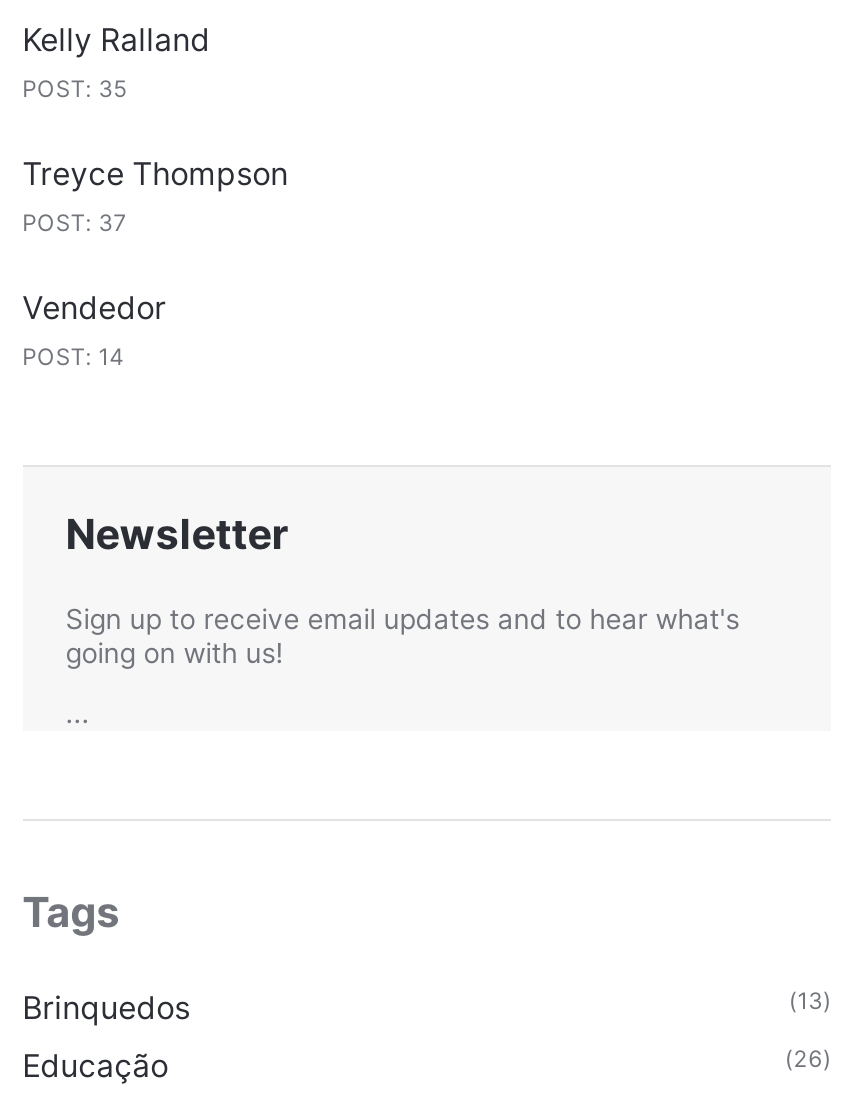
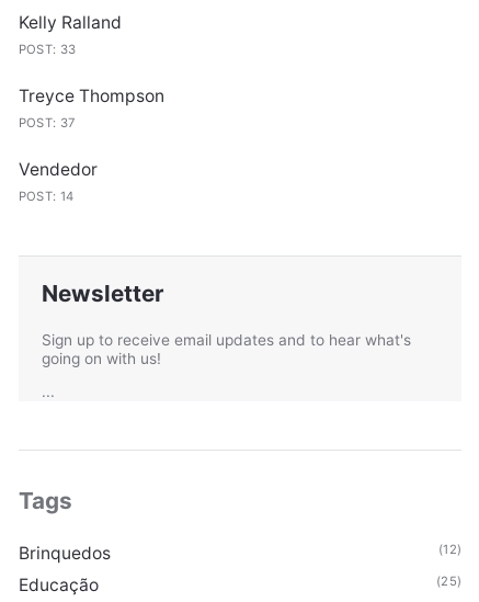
- POST: 35
+ POST: 33

- (13)
+ (12)

- (26)
+ (25)
